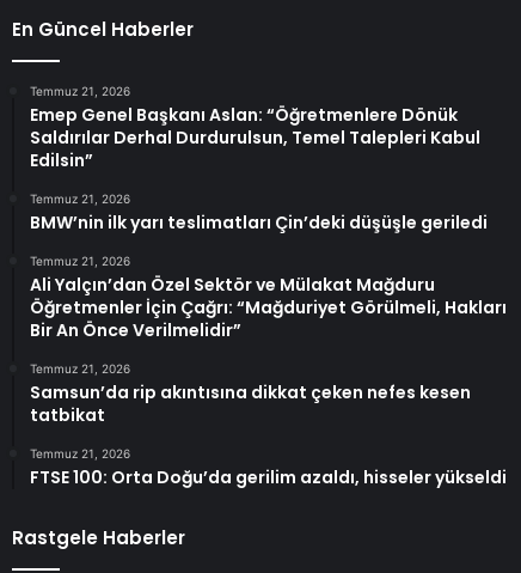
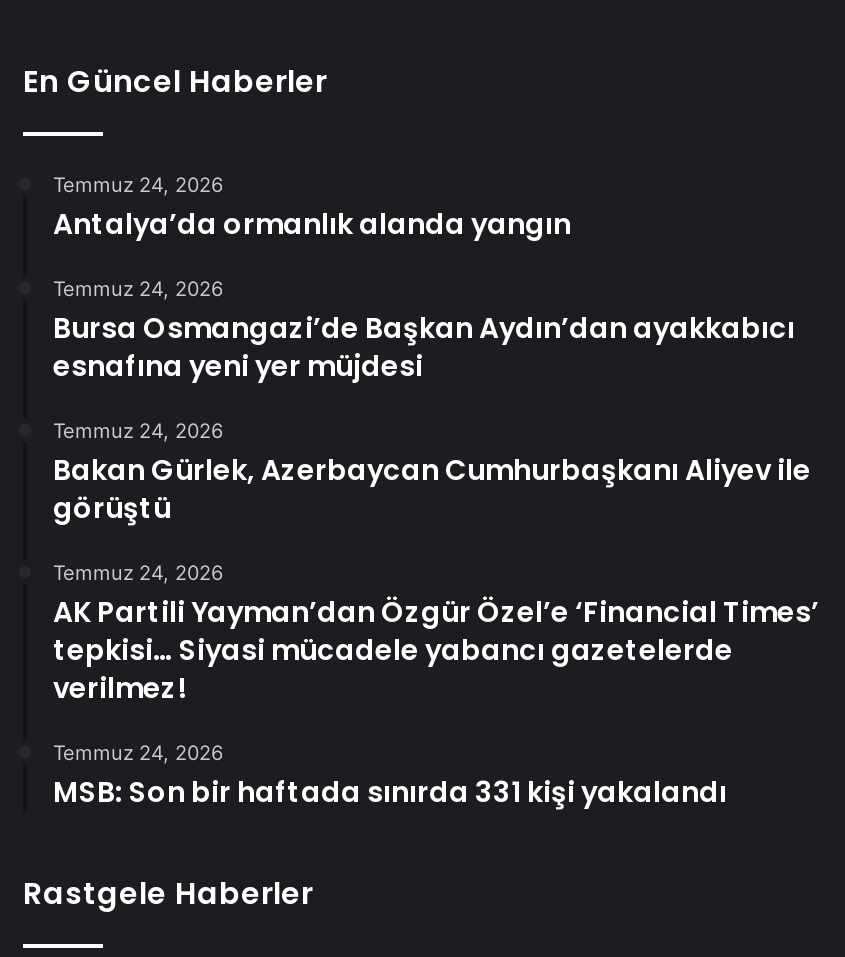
- Temmuz 21, 2026
- Emep Genel Başkanı Aslan: “Öğretmenlere Dönük
- Saldırılar Derhal Durdurulsun, Temel Talepleri Kabul
- Edilsin”
+ Temmuz 24, 2026
+ Antalya’da ormanlık alanda yangın

- Temmuz 21, 2026
- BMW’nin ilk yarı teslimatları Çin’deki düşüşle geriledi
+ Temmuz 24, 2026
+ Bursa Osmangazi’de Başkan Aydın’dan ayakkabıcı
+ esnafına yeni yer müjdesi

- Temmuz 21, 2026
- Ali Yalçın’dan Özel Sektör ve Mülakat Mağduru
- Öğretmenler İçin Çağrı: “Mağduriyet Görülmeli, Hakları
- Bir An Önce Verilmelidir”
+ Temmuz 24, 2026
+ Bakan Gürlek, Azerbaycan Cumhurbaşkanı Aliyev ile
+ görüştü

- Temmuz 21, 2026
- Samsun’da rip akıntısına dikkat çeken nefes kesen
- tatbikat
+ Temmuz 24, 2026
+ AK Partili Yayman’dan Özgür Özel’e ‘Financial Times’
+ tepkisi… Siyasi mücadele yabancı gazetelerde
+ verilmez!

- Temmuz 21, 2026
- FTSE 100: Orta Doğu’da gerilim azaldı, hisseler yükseldi
+ Temmuz 24, 2026
+ MSB: Son bir haftada sınırda 331 kişi yakalandı
